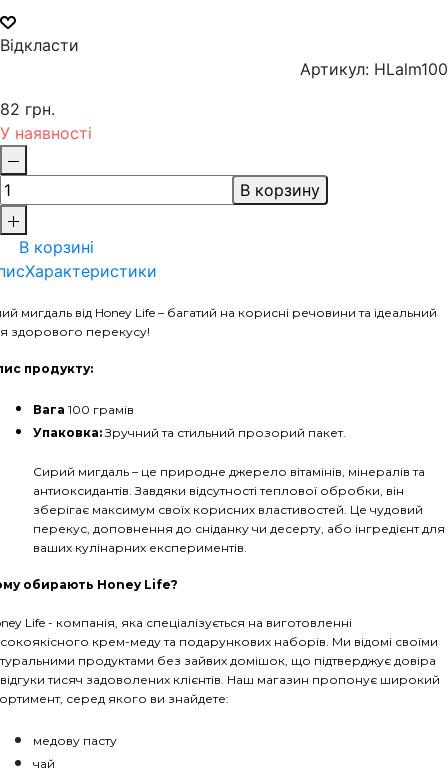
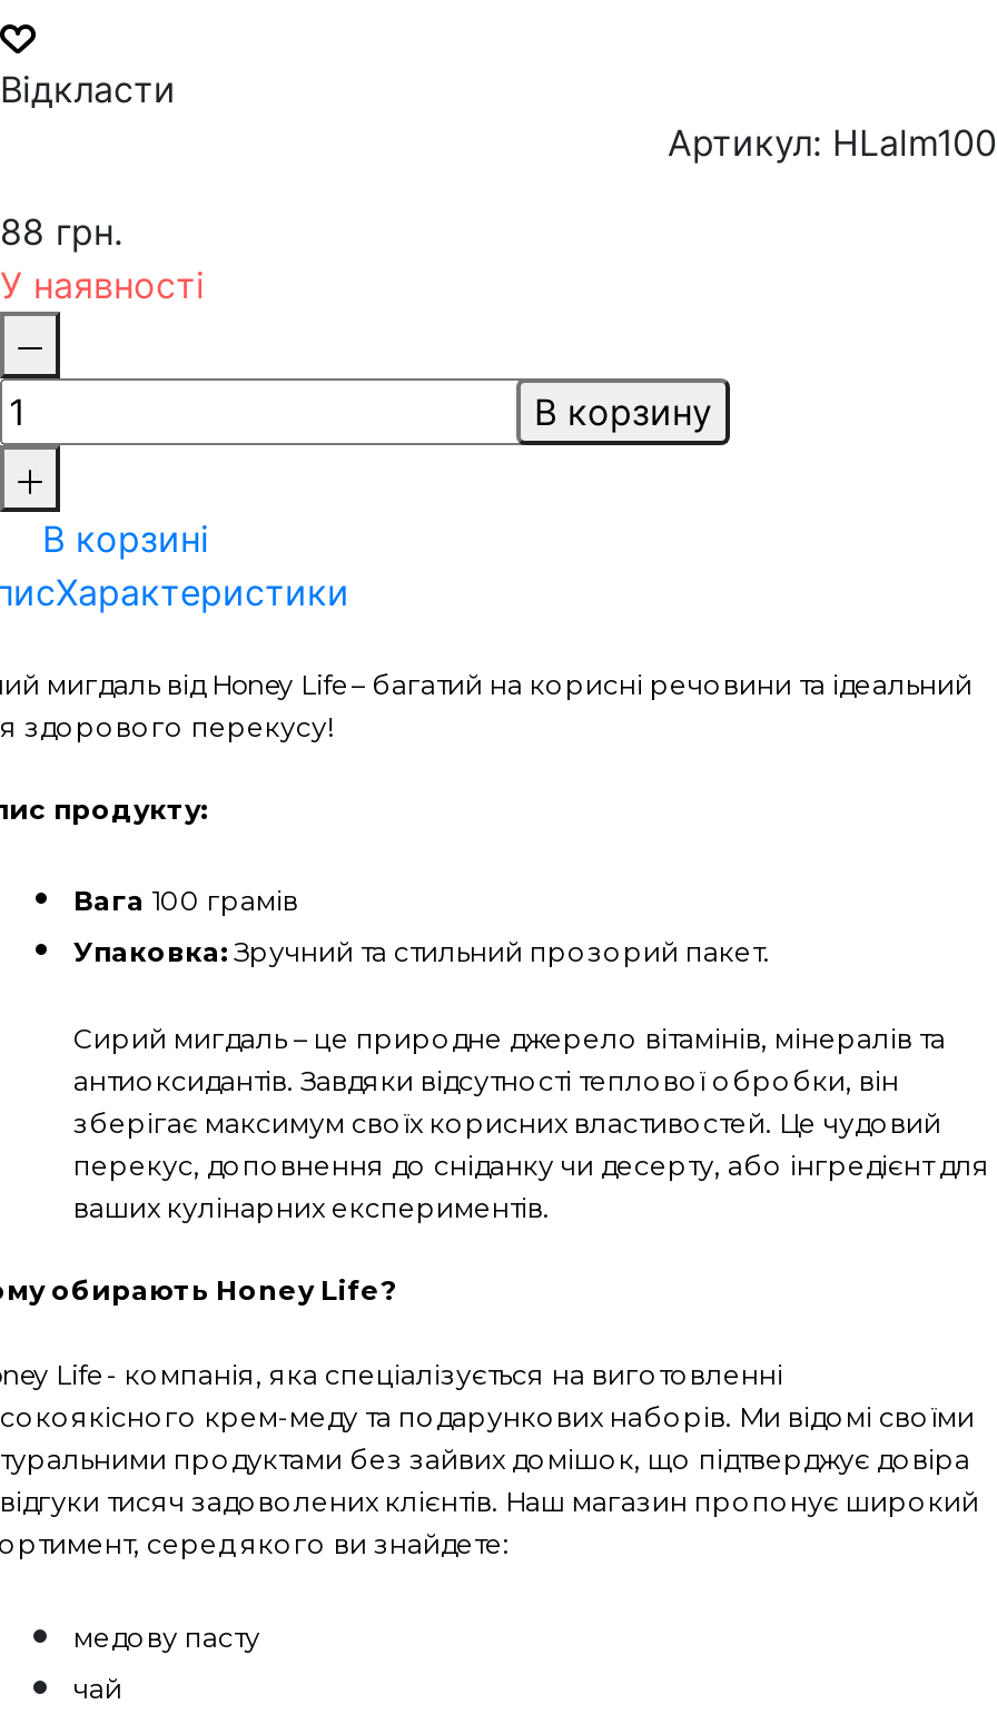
- 82 грн.
+ 88 грн.
